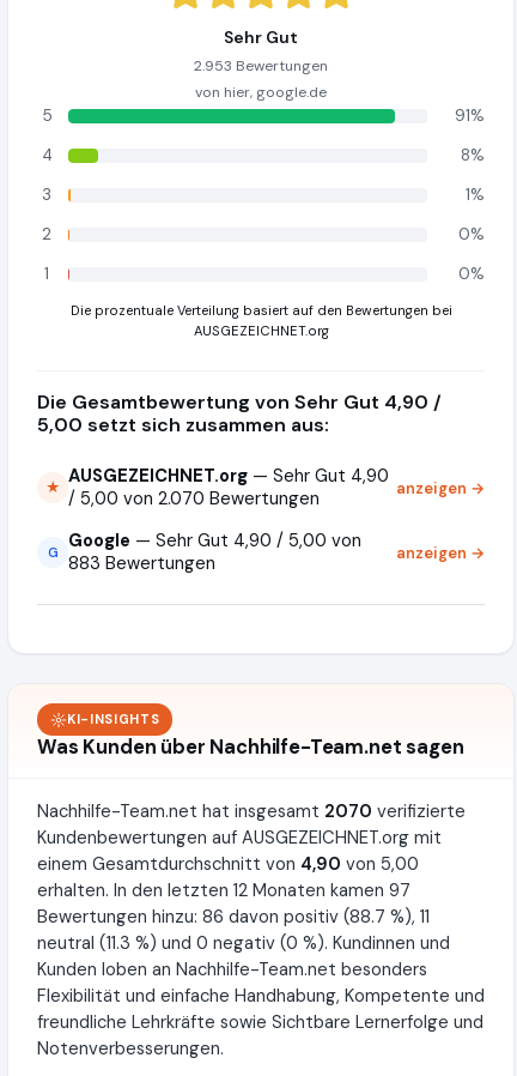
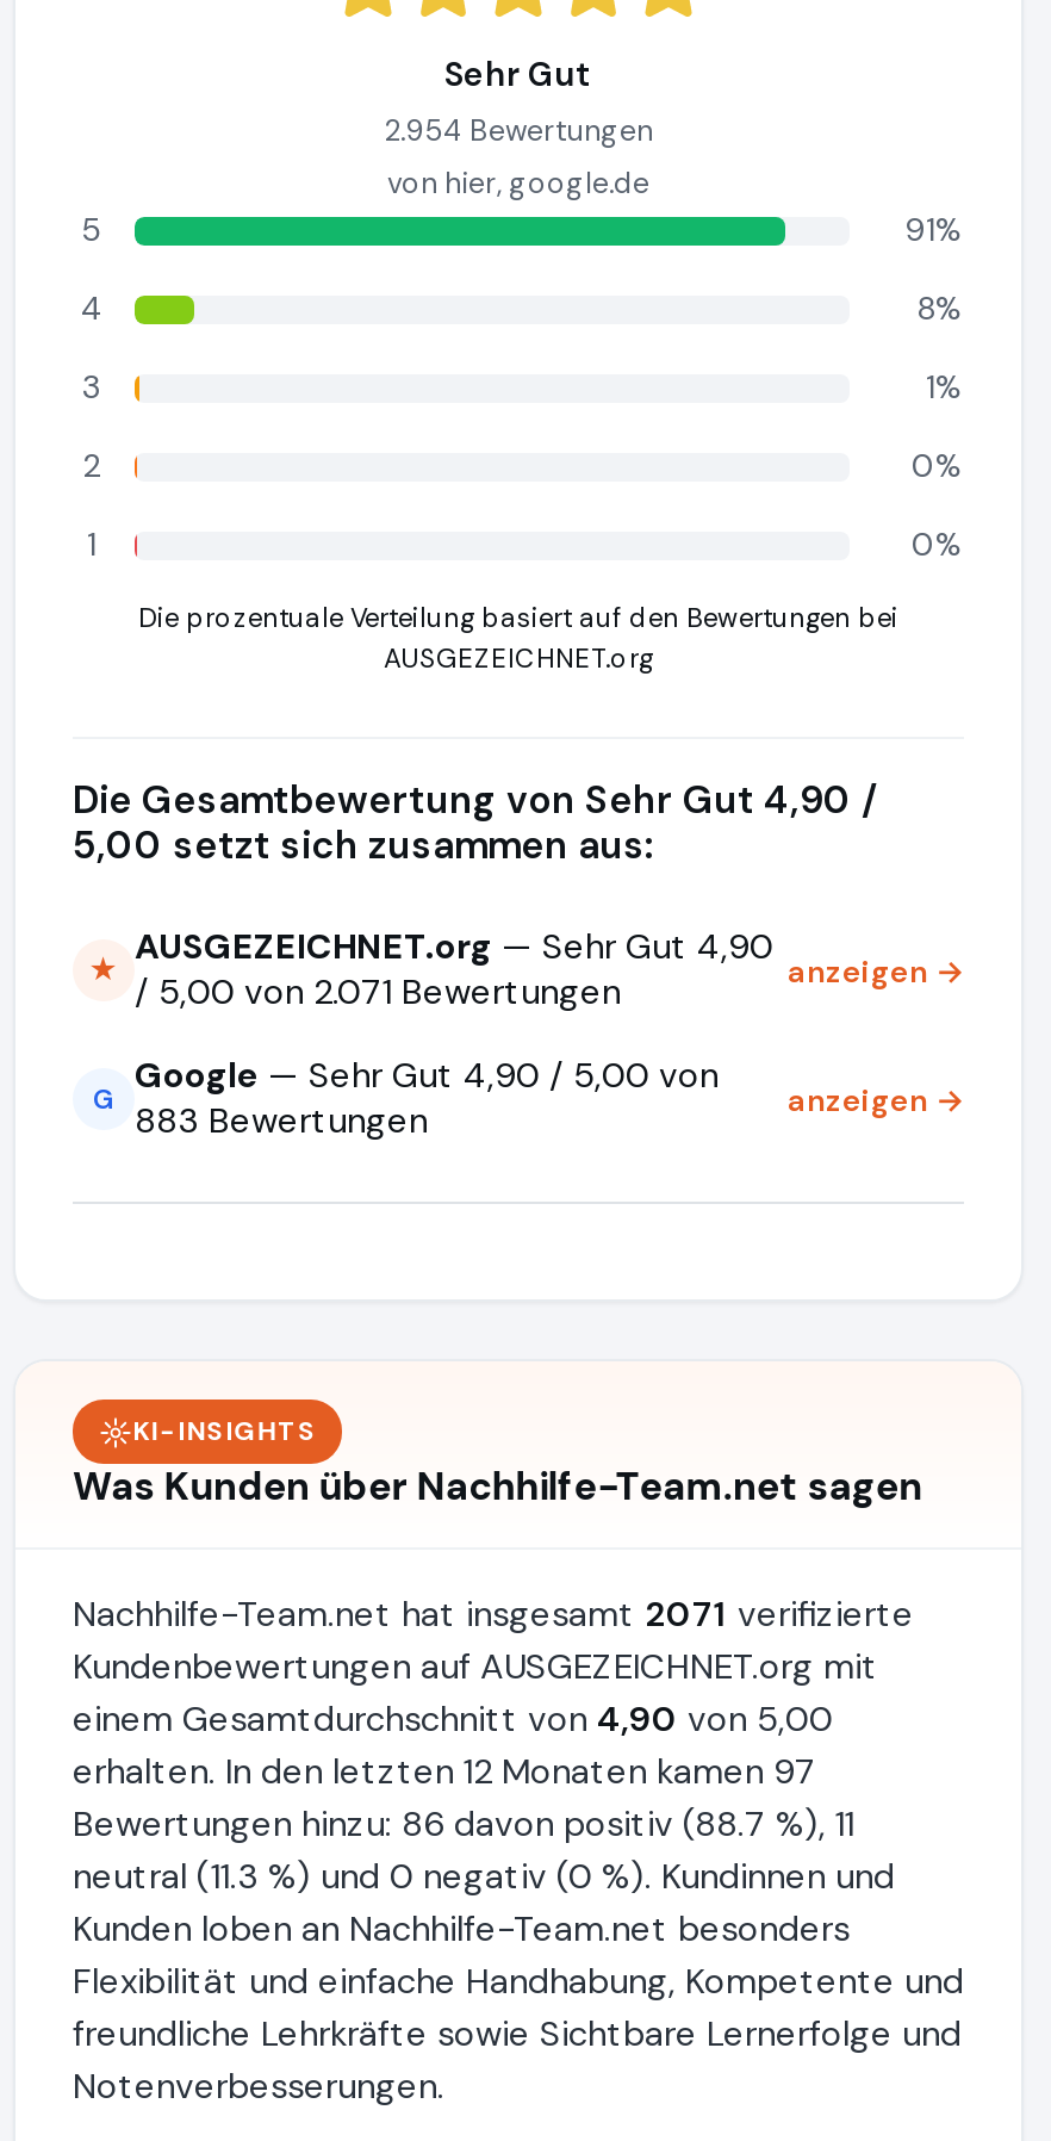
- 2.953 Bewertungen
+ 2.954 Bewertungen

- / 5,00 von 2.070 Bewertungen
+ / 5,00 von 2.071 Bewertungen

- Nachhilfe-Team.net hat insgesamt 2070 verifizierte
+ Nachhilfe-Team.net hat insgesamt 2071 verifizierte
